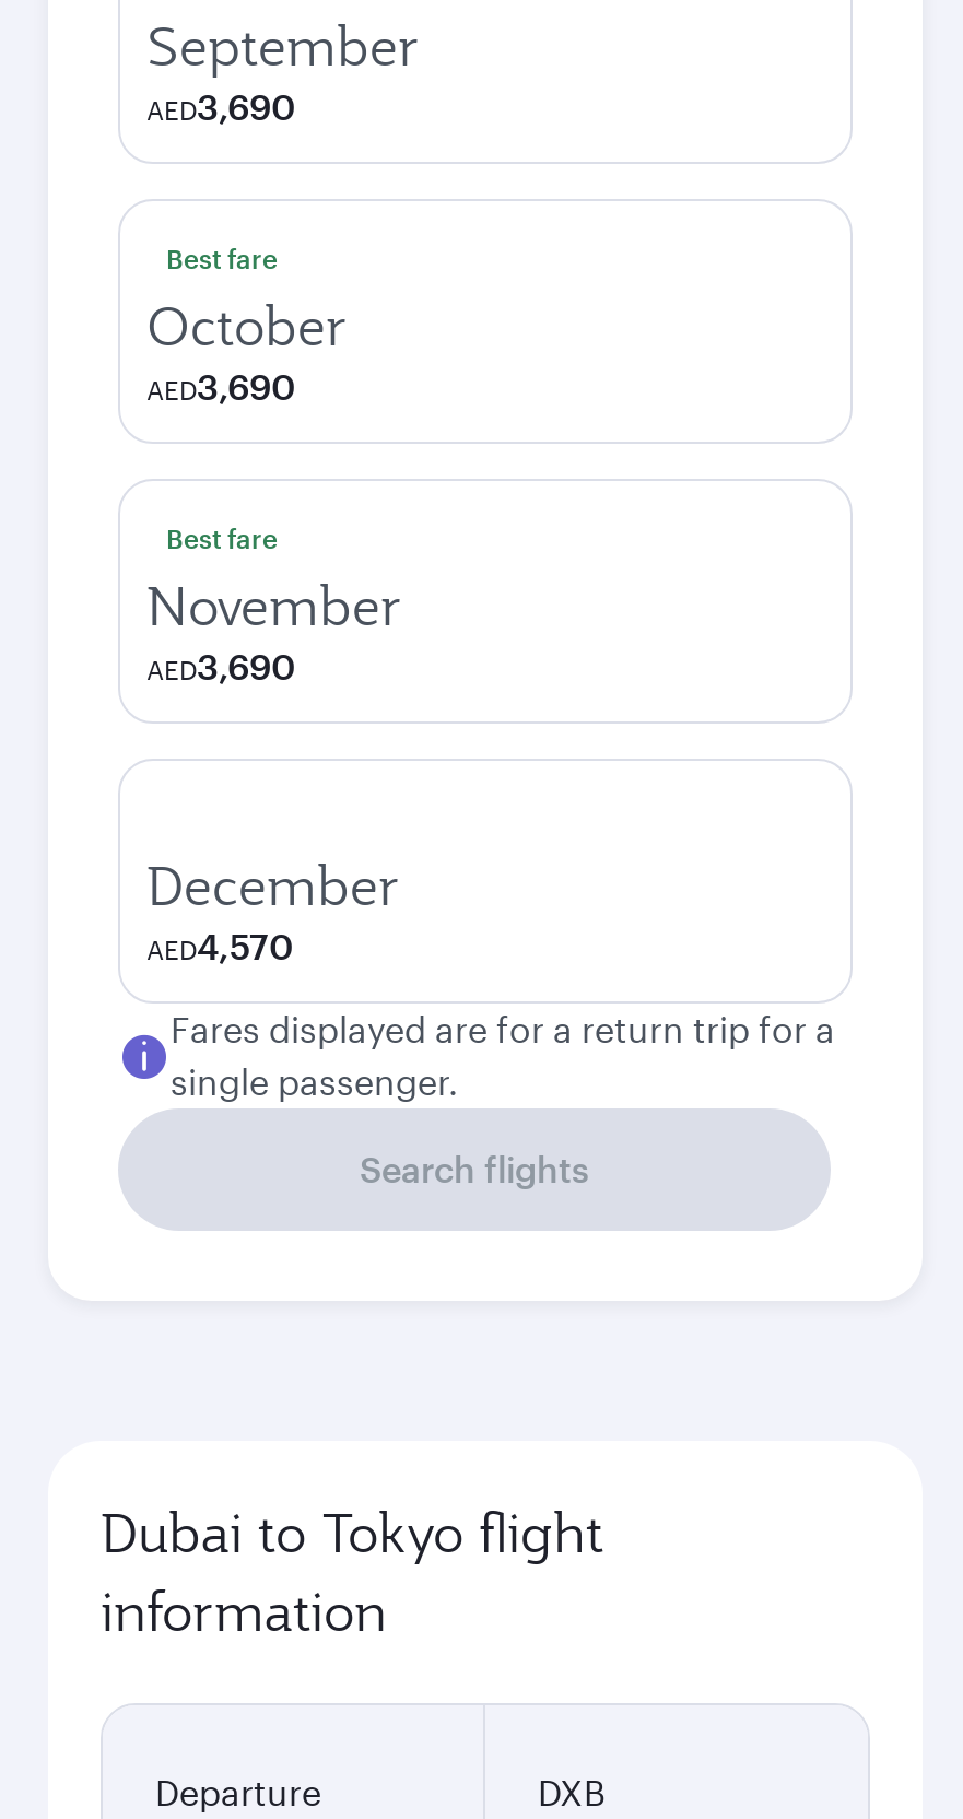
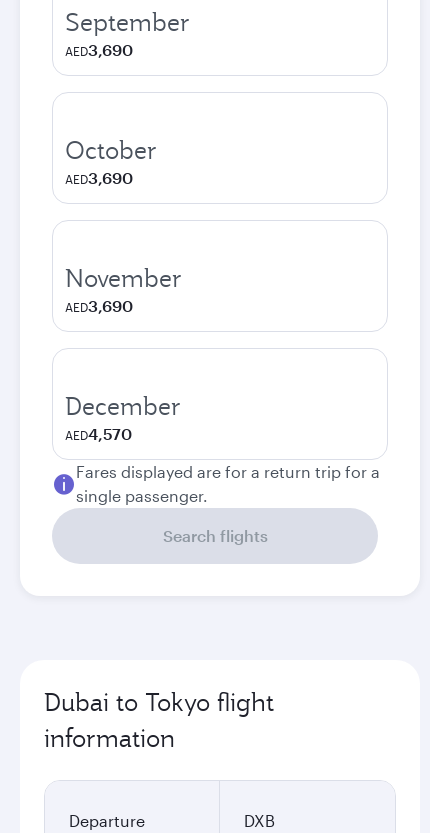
- Best fare

- Best fare
